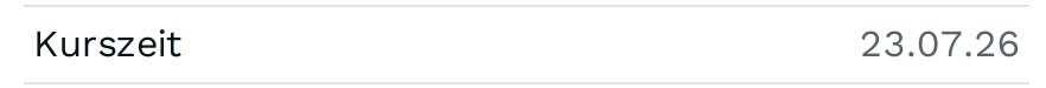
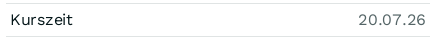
- 23.07.26
+ 20.07.26
